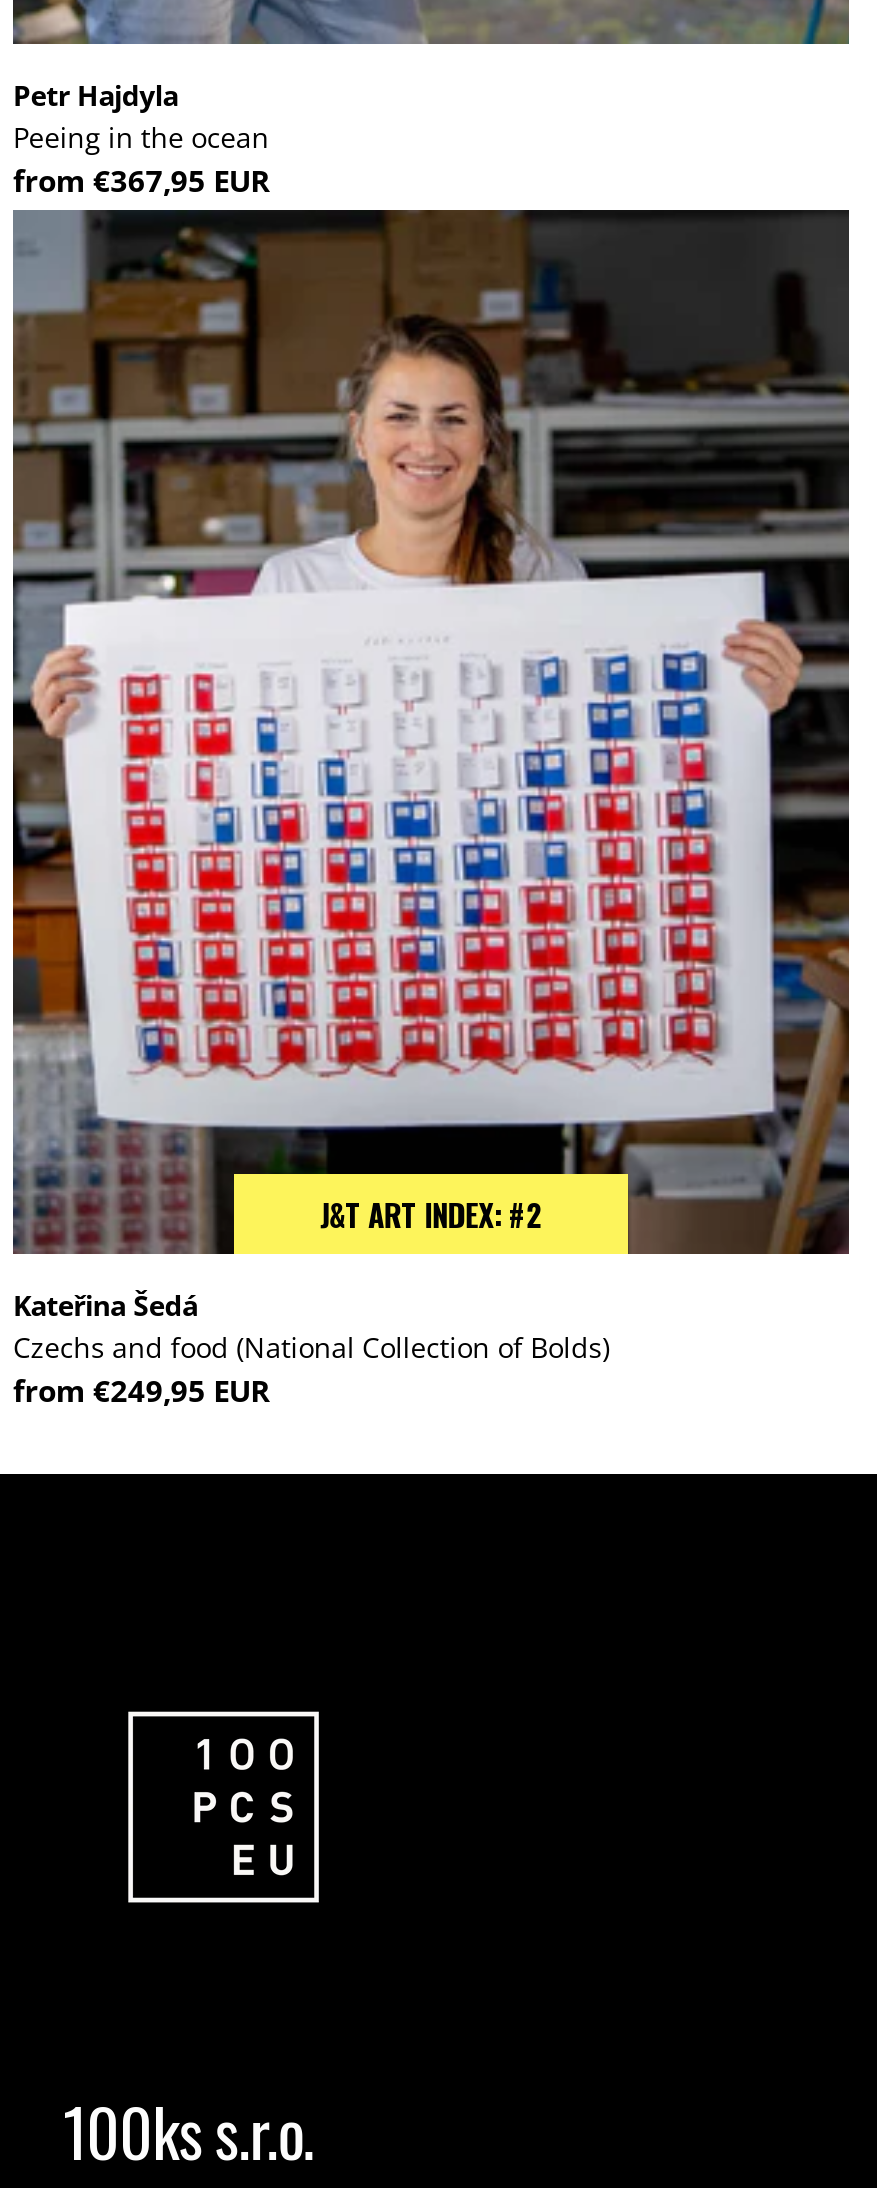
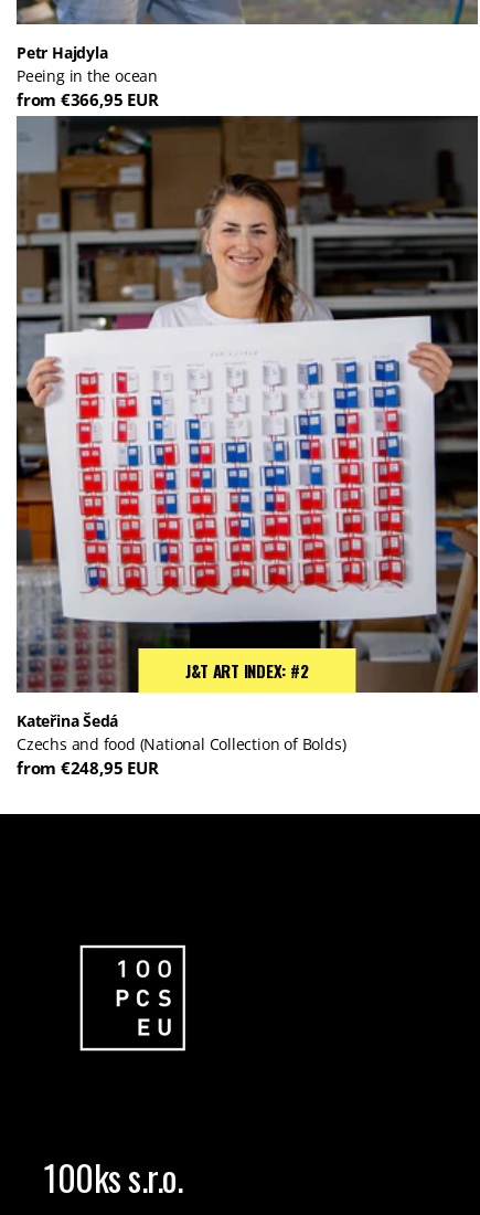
- from €367,95 EUR
+ from €366,95 EUR

- from €249,95 EUR
+ from €248,95 EUR
